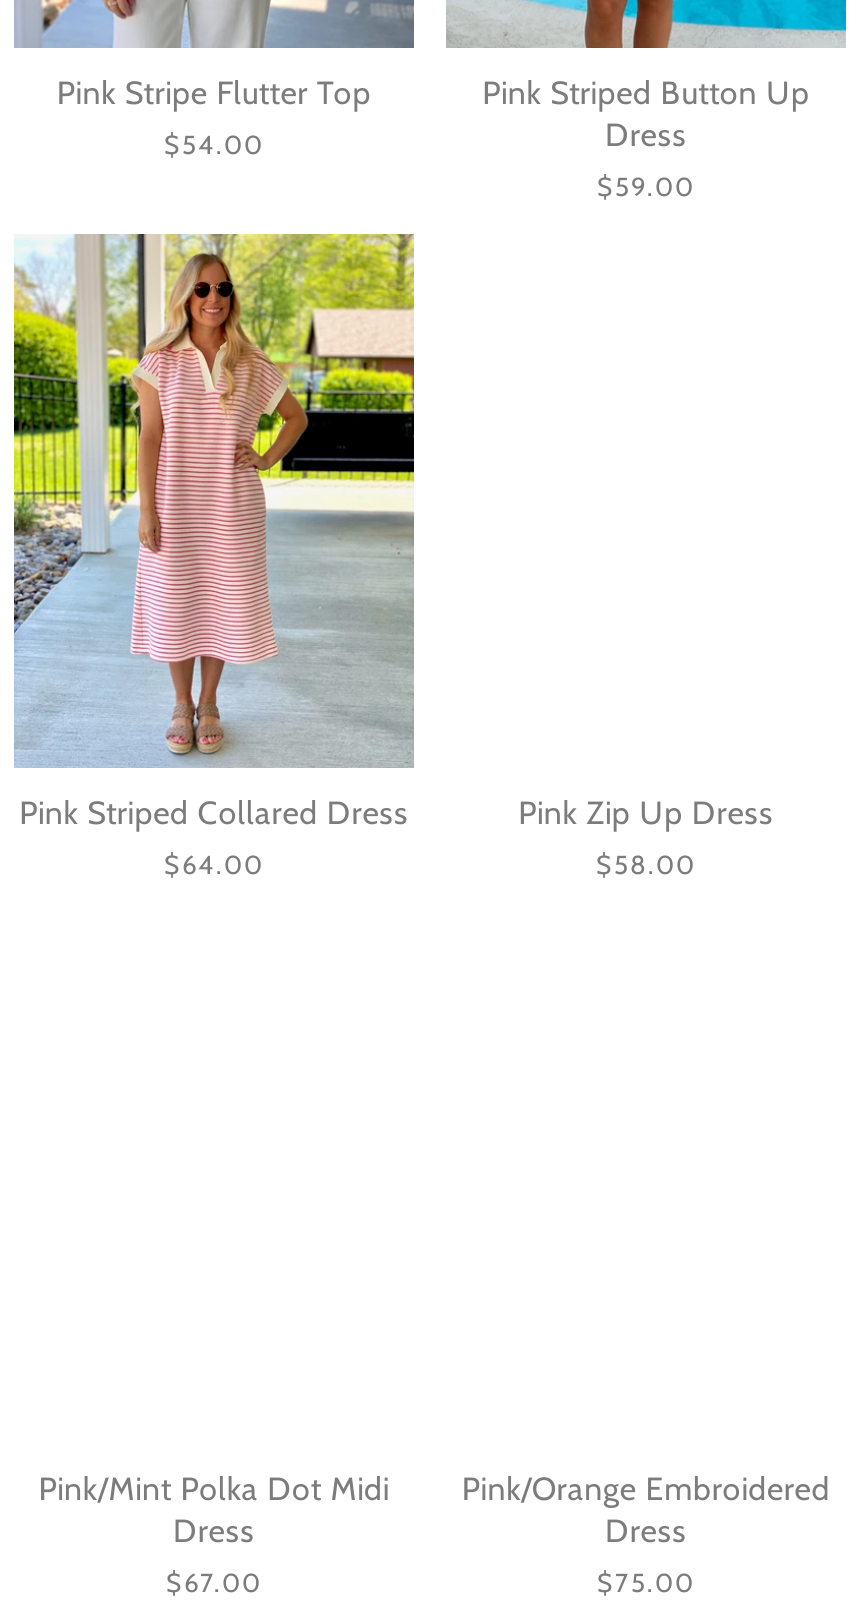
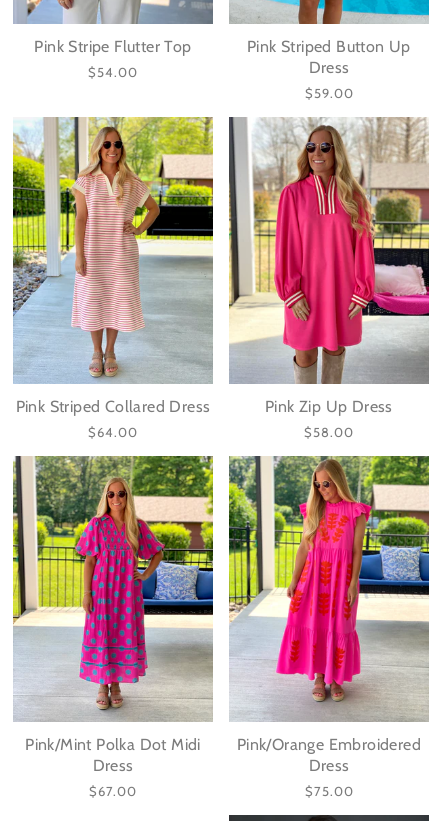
+ [image]

+ [image]

+ [image]
